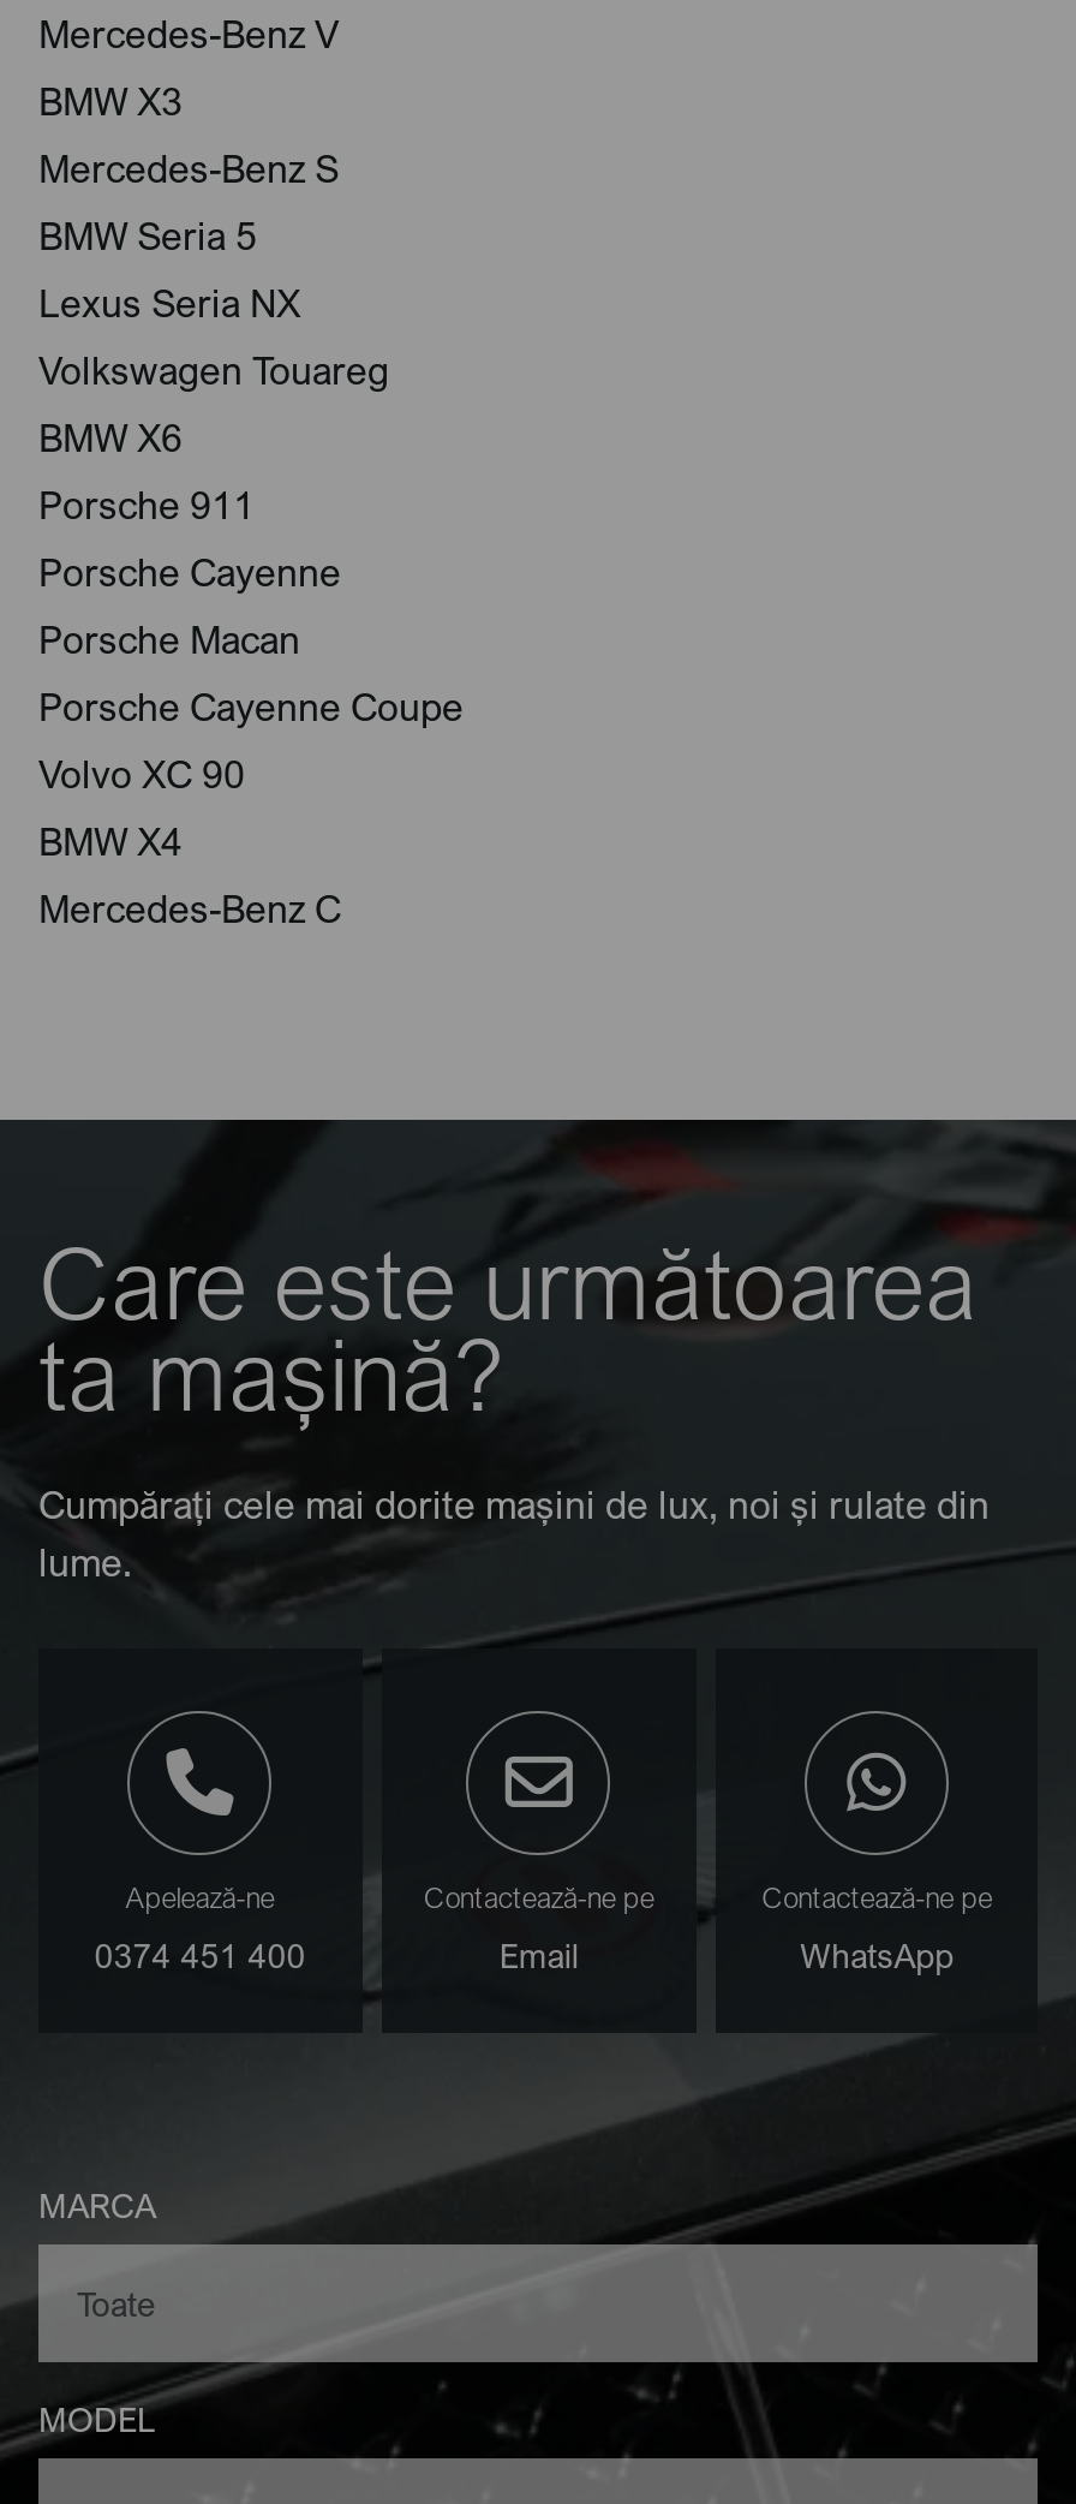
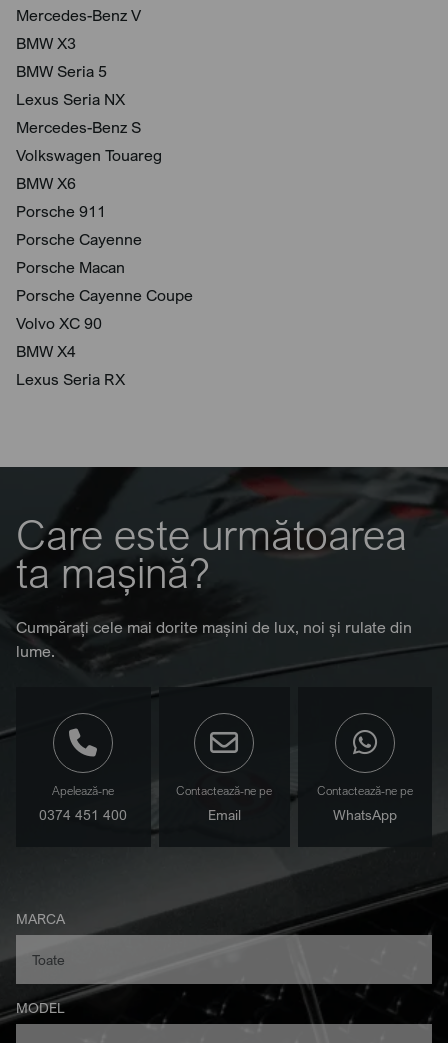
moved down: Mercedes-Benz S

moved up: BMW Seria 5 | Lexus Seria NX

- Mercedes-Benz C
+ Lexus Seria RX
